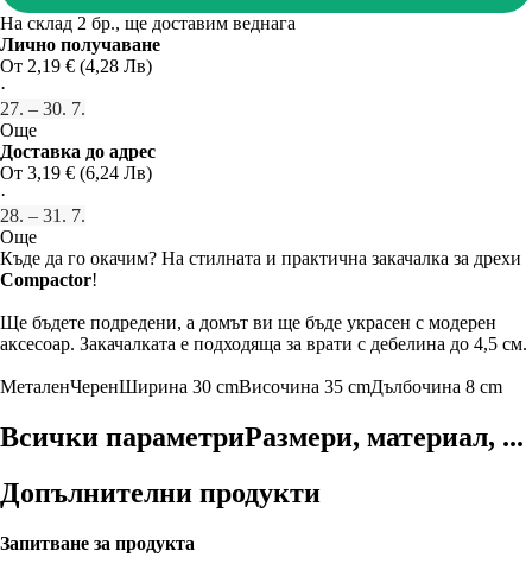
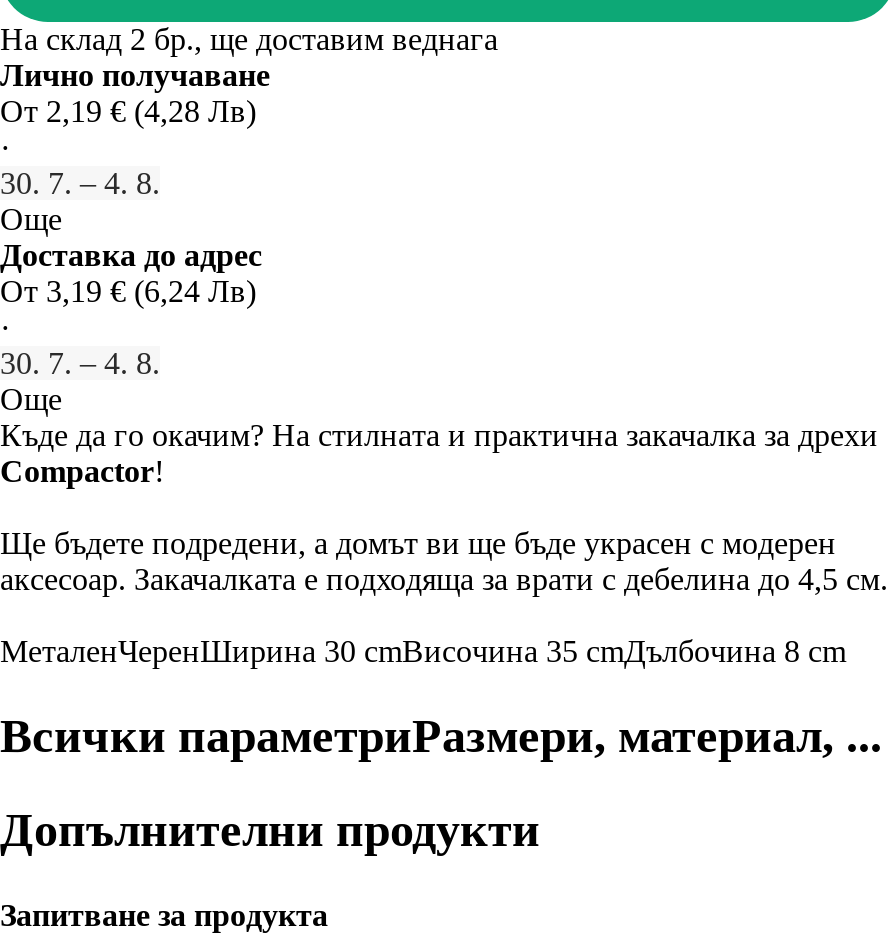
- 27. – 30. 7.
+ 30. 7. – 4. 8.

- 28. – 31. 7.
+ 30. 7. – 4. 8.
